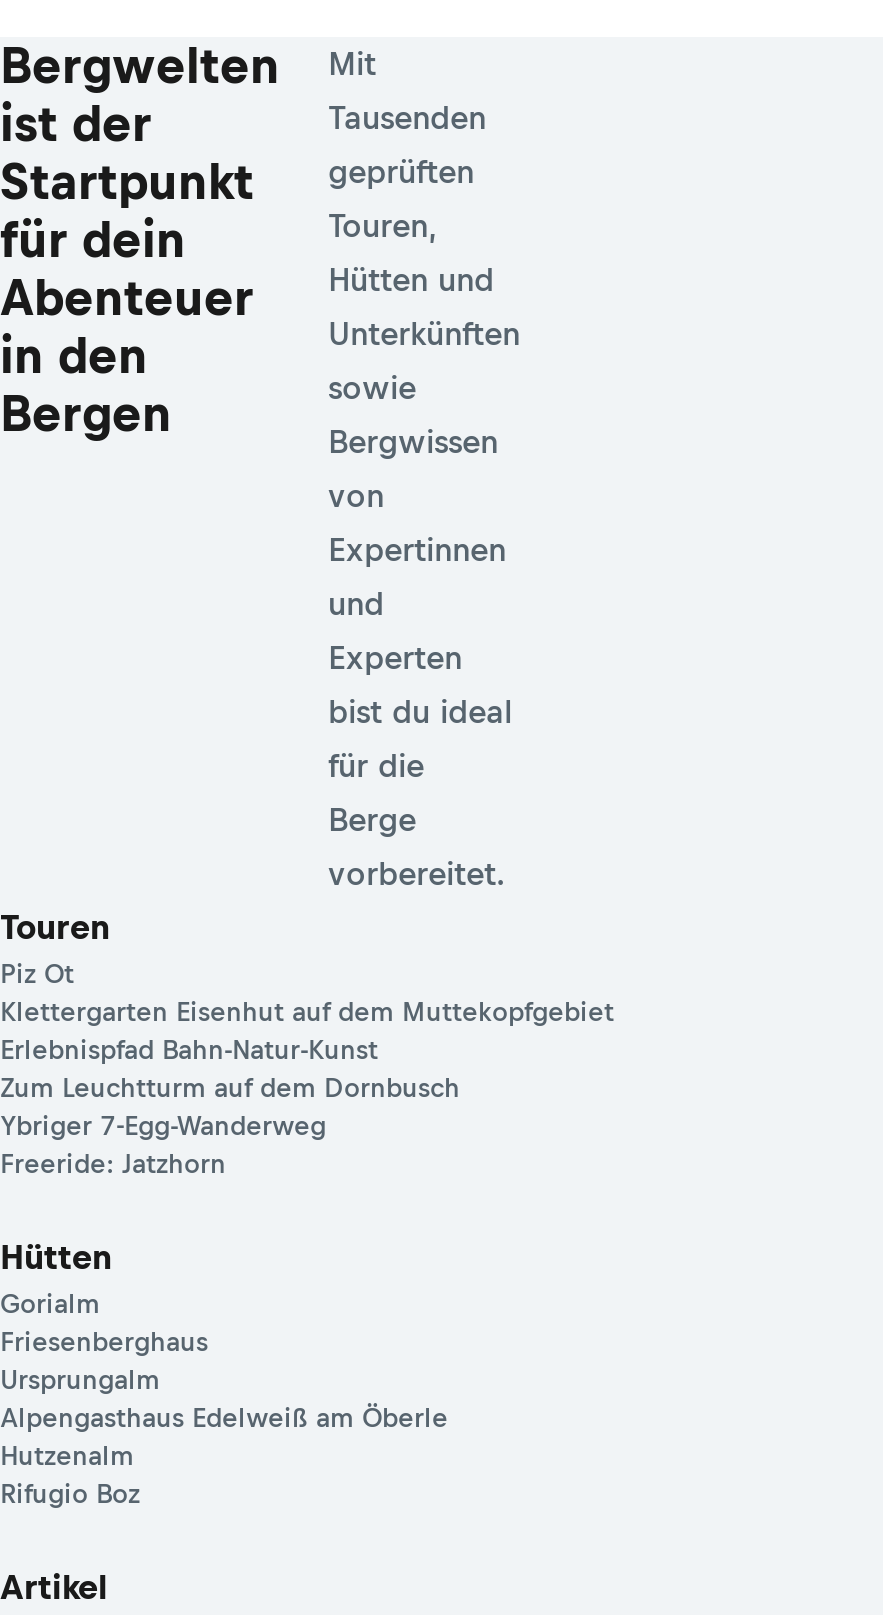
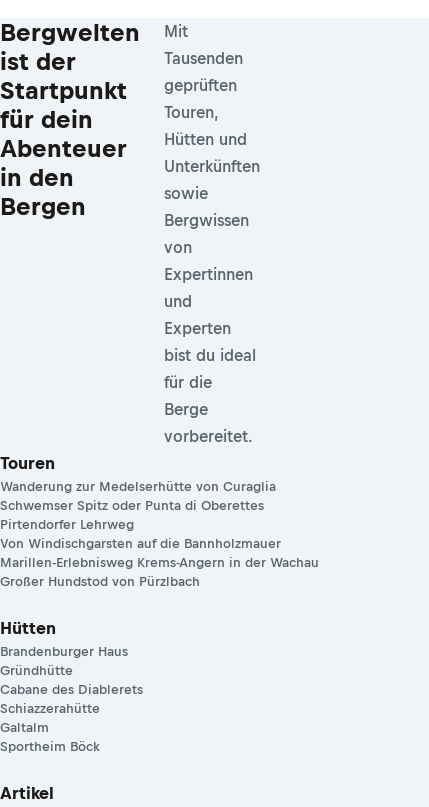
- Piz Ot
- Klettergarten Eisenhut auf dem Muttekopfgebiet
- Erlebnispfad Bahn-Natur-Kunst
- Zum Leuchtturm auf dem Dornbusch
- Ybriger 7-Egg-Wanderweg
- Freeride: Jatzhorn
+ Wanderung zur Medelserhütte von Curaglia
+ Schwemser Spitz oder Punta di Oberettes
+ Pirtendorfer Lehrweg
+ Von Windischgarsten auf die Bannholzmauer
+ Marillen-Erlebnisweg Krems-Angern in der Wachau
+ Großer Hundstod von Pürzlbach

- Gorialm
- Friesenberghaus
- Ursprungalm
- Alpengasthaus Edelweiß am Öberle
- Hutzenalm
- Rifugio Boz
+ Brandenburger Haus
+ Gründhütte
+ Cabane des Diablerets
+ Schiazzerahütte
+ Galtalm
+ Sportheim Böck
